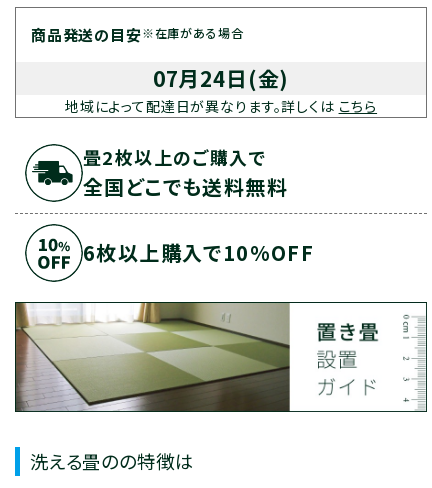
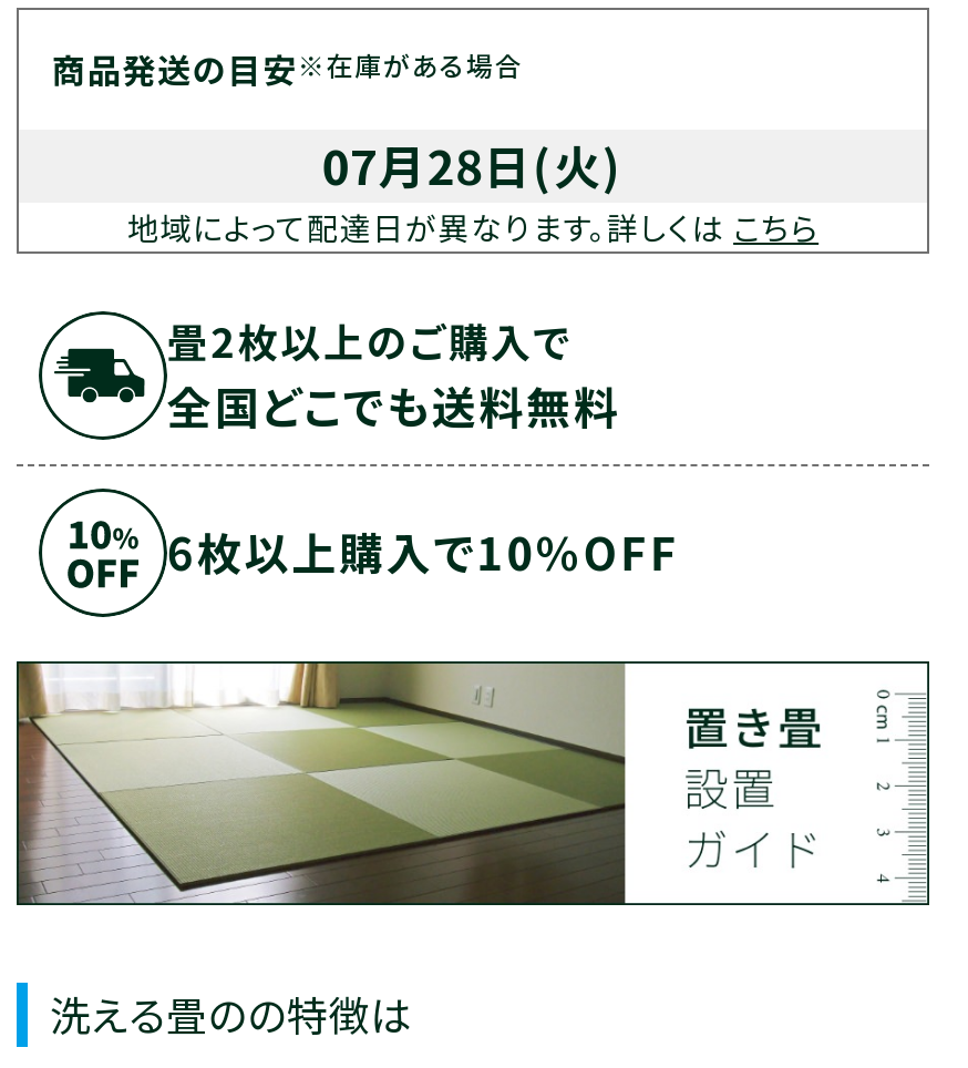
- 07月24日(金)
+ 07月28日(火)
